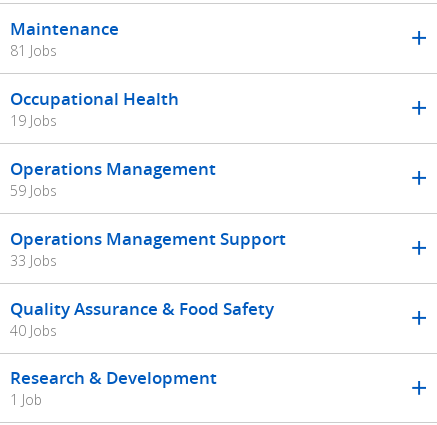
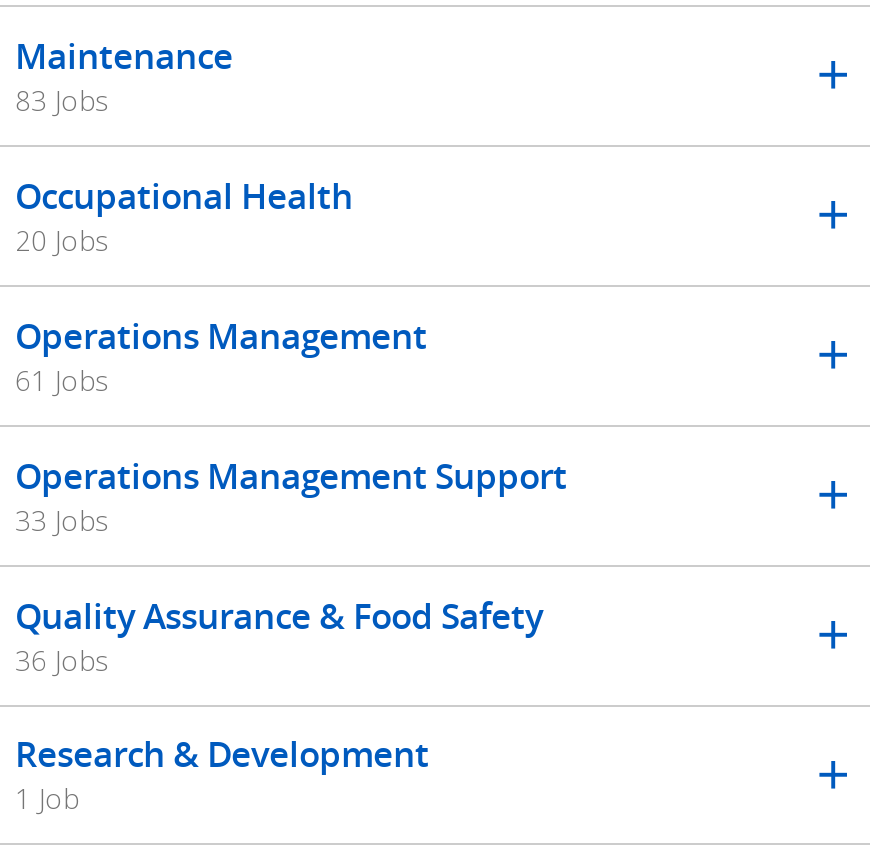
- 81 Jobs
+ 83 Jobs

- 19 Jobs
+ 20 Jobs

- 59 Jobs
+ 61 Jobs

- 40 Jobs
+ 36 Jobs
